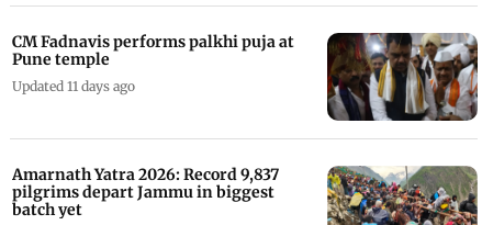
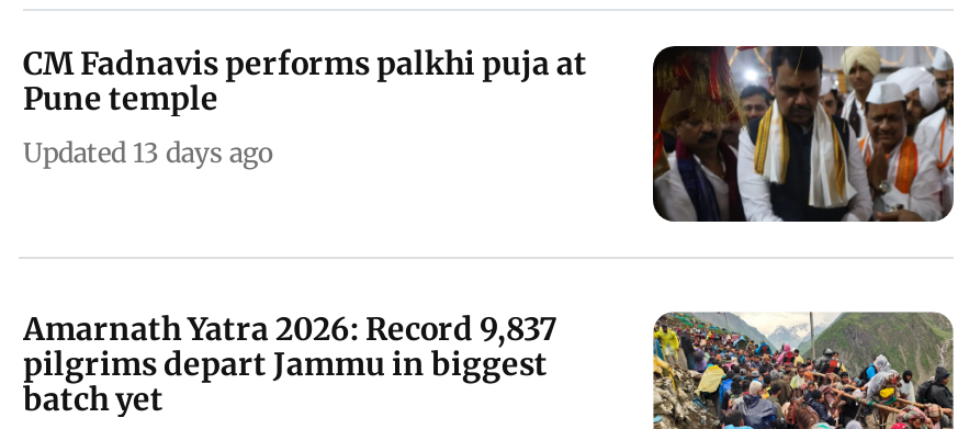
- Updated 11 days ago
+ Updated 13 days ago
